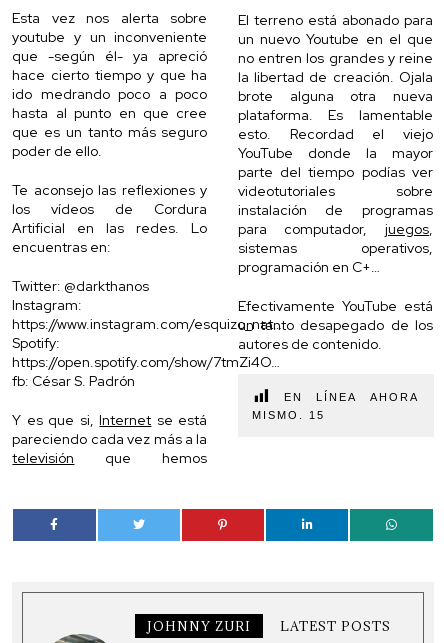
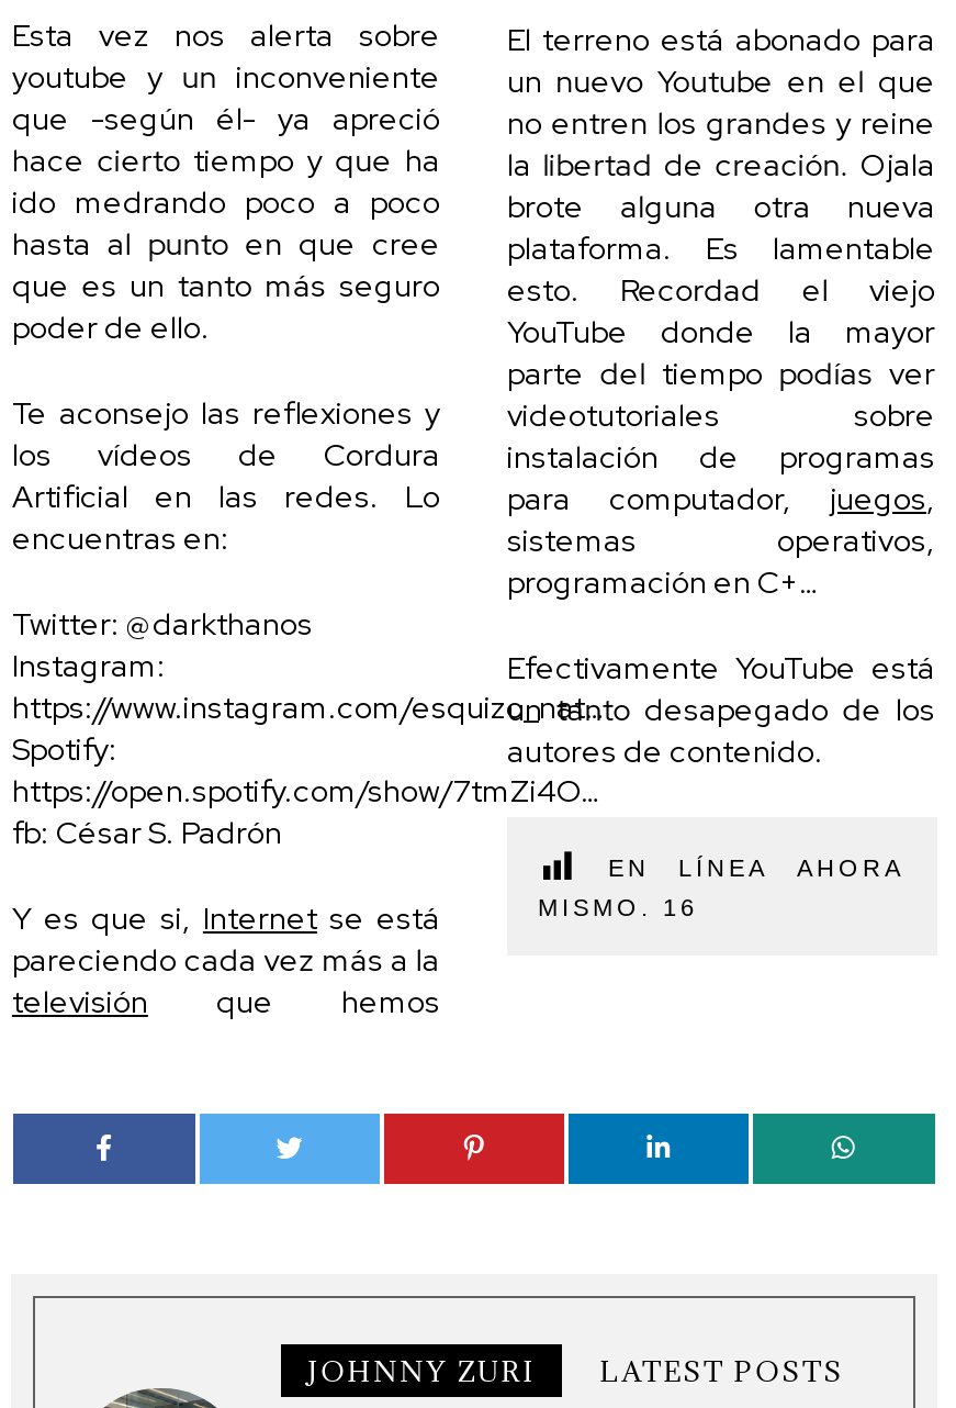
- MISMO. 15
+ MISMO. 16
